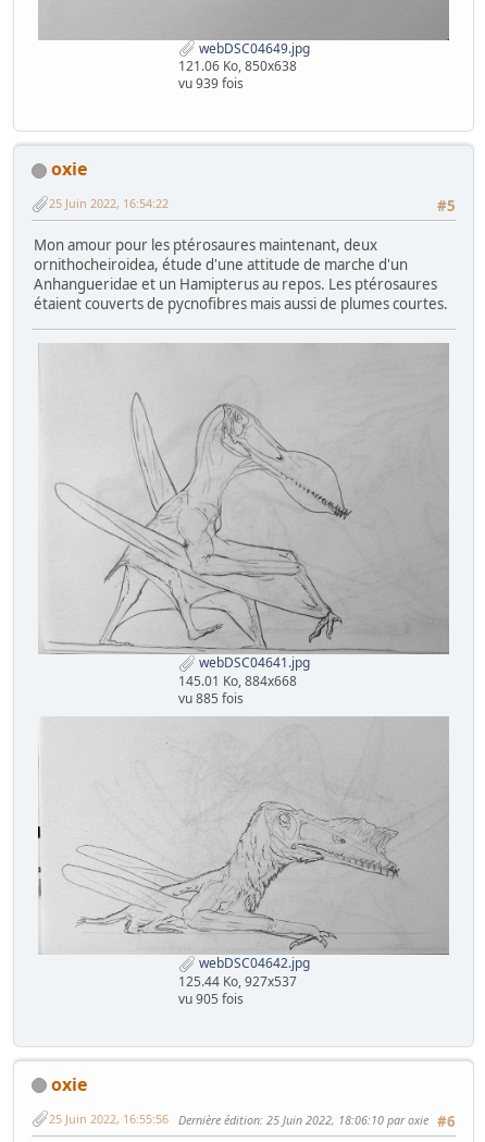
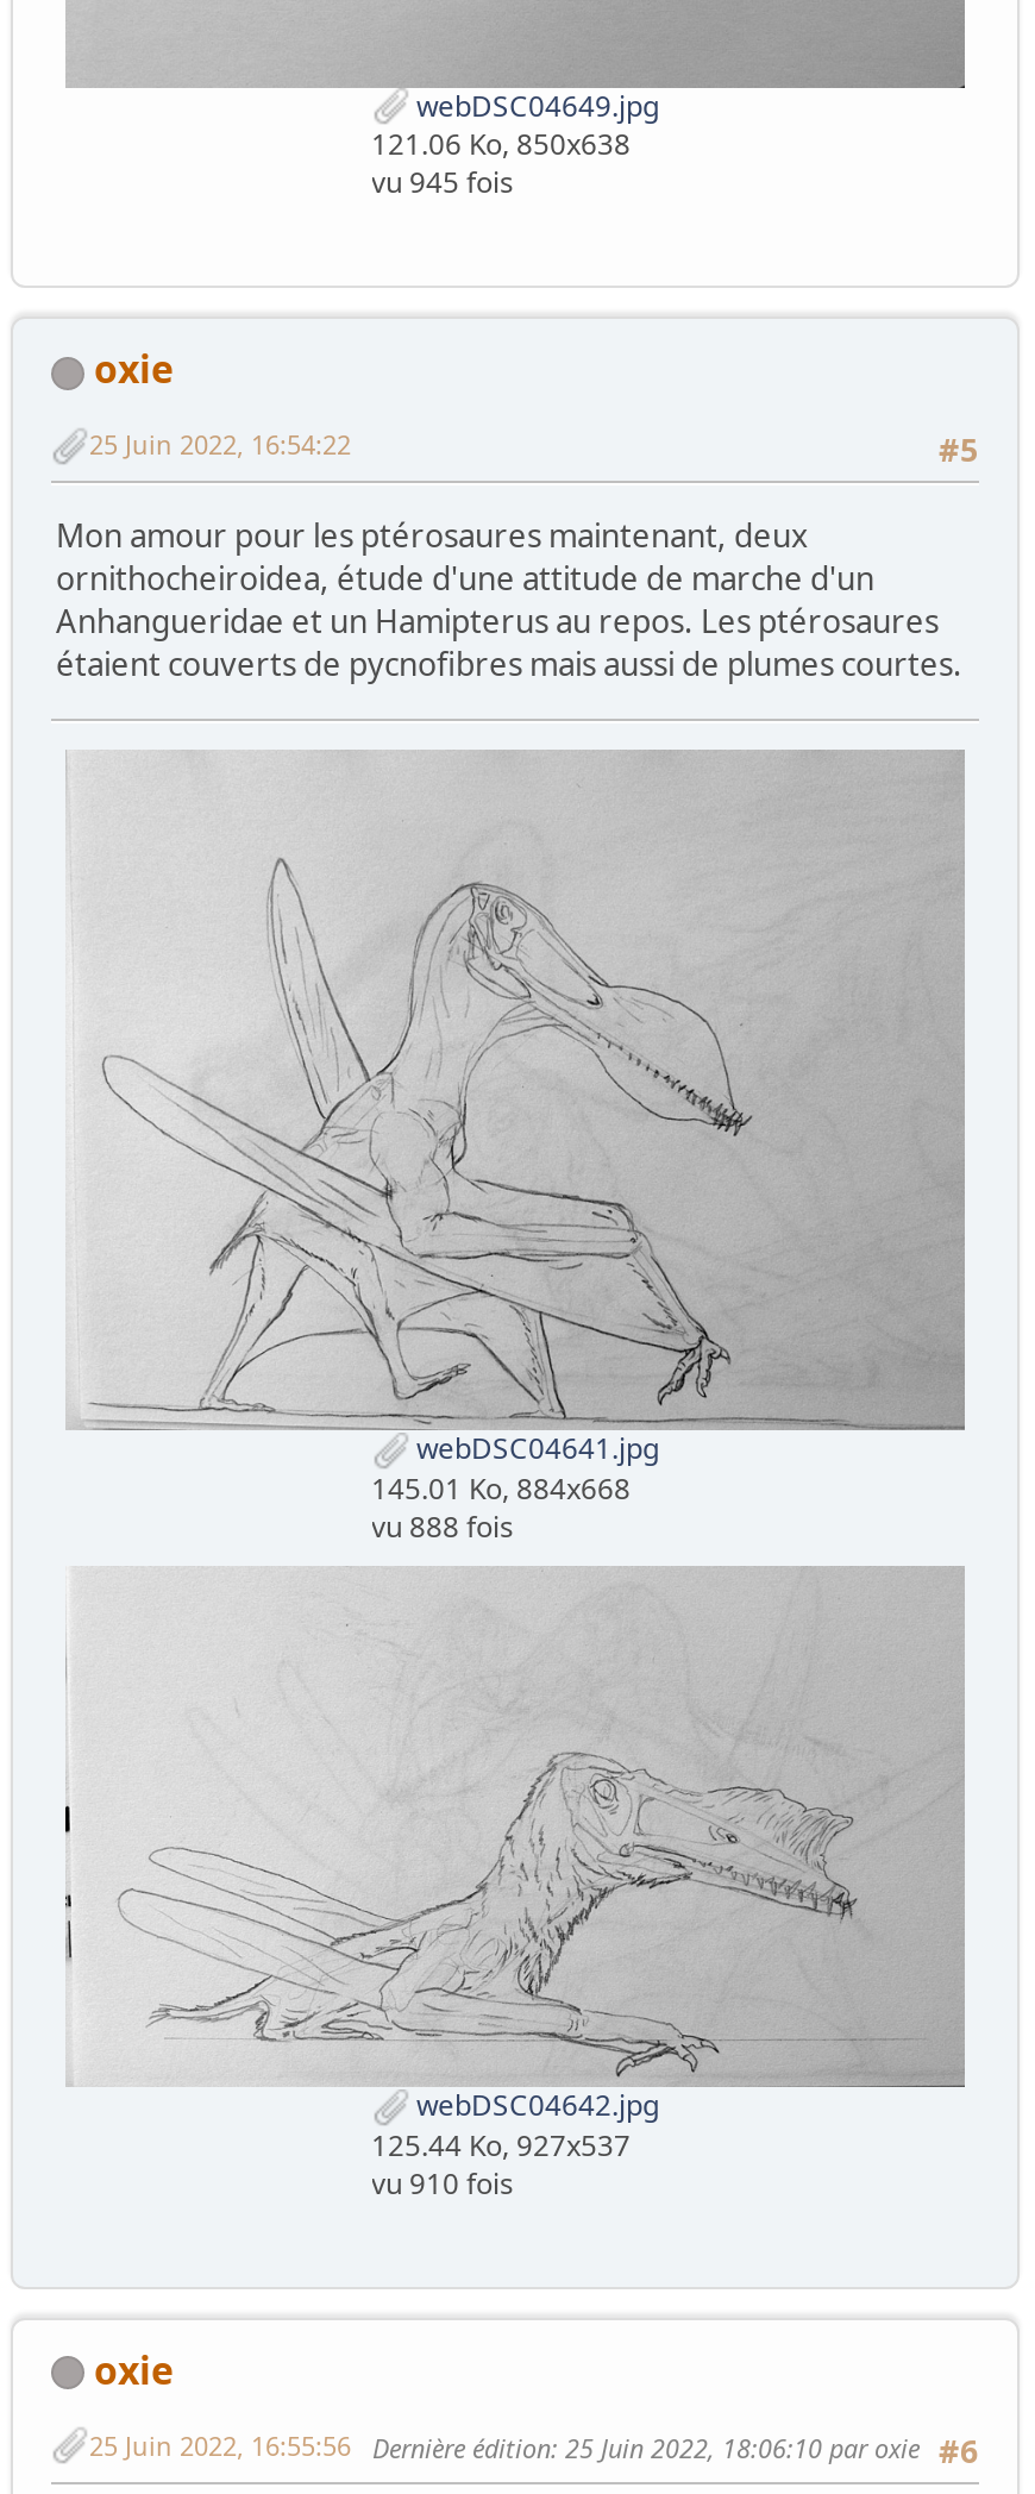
- vu 939 fois
+ vu 945 fois

- vu 885 fois
+ vu 888 fois

- vu 905 fois
+ vu 910 fois
